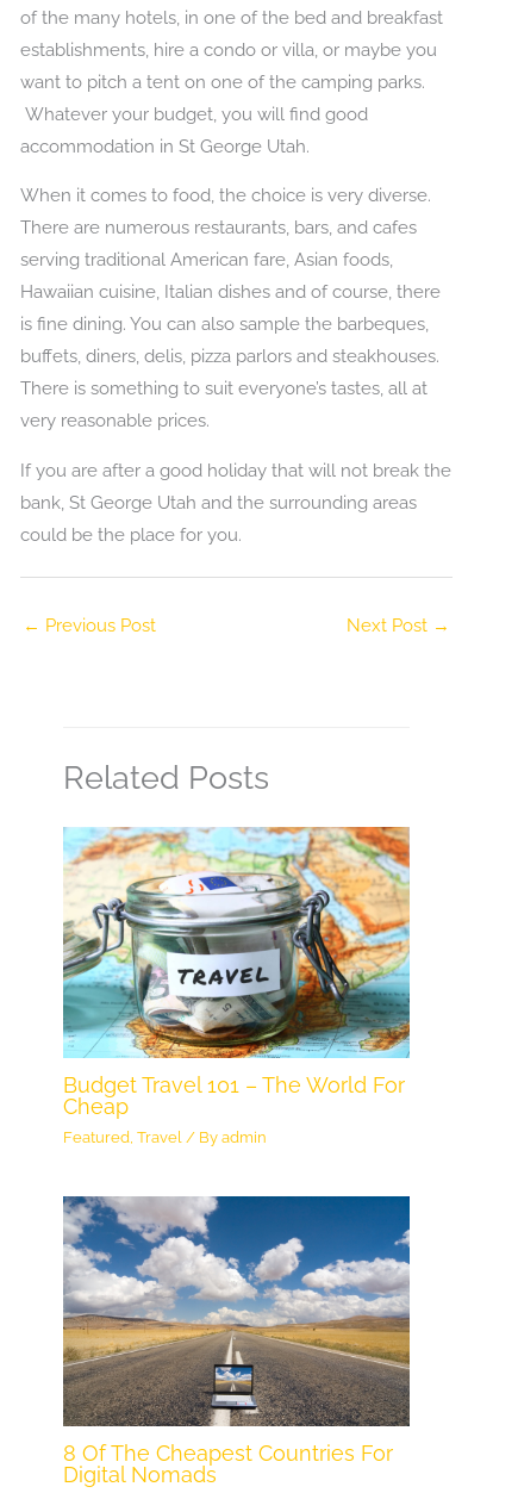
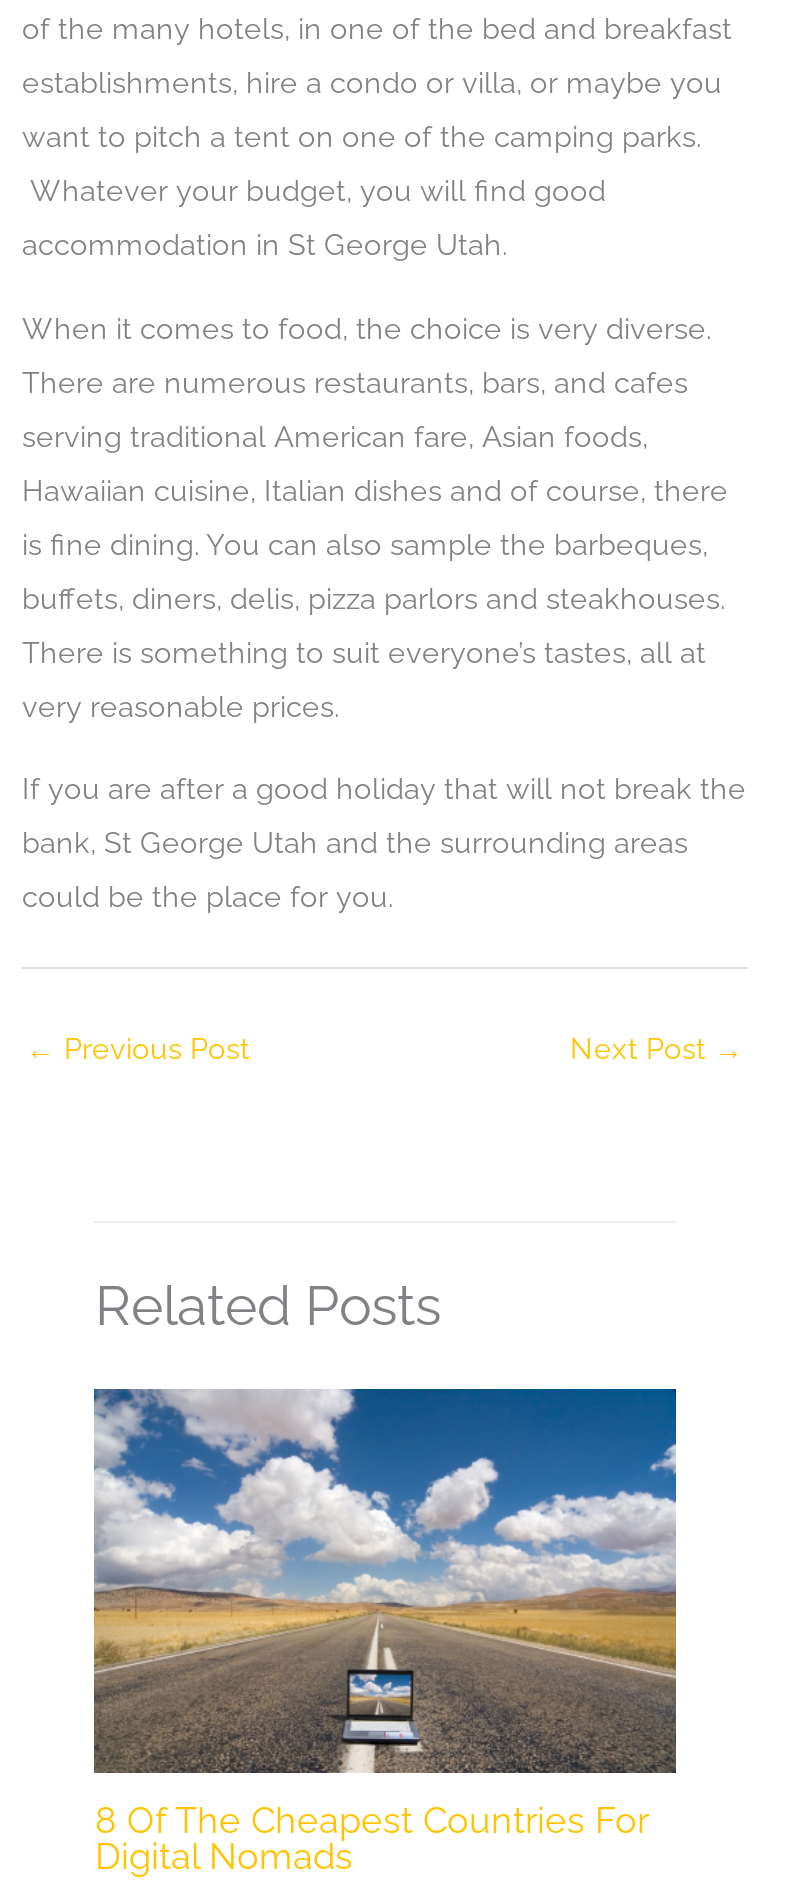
- [image]
- Budget Travel 101 – The World For
- Cheap
- Featured, Travel / By admin
